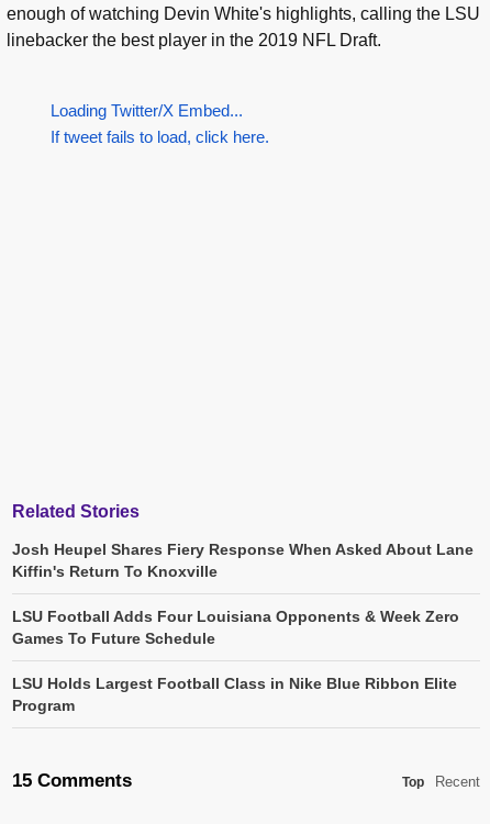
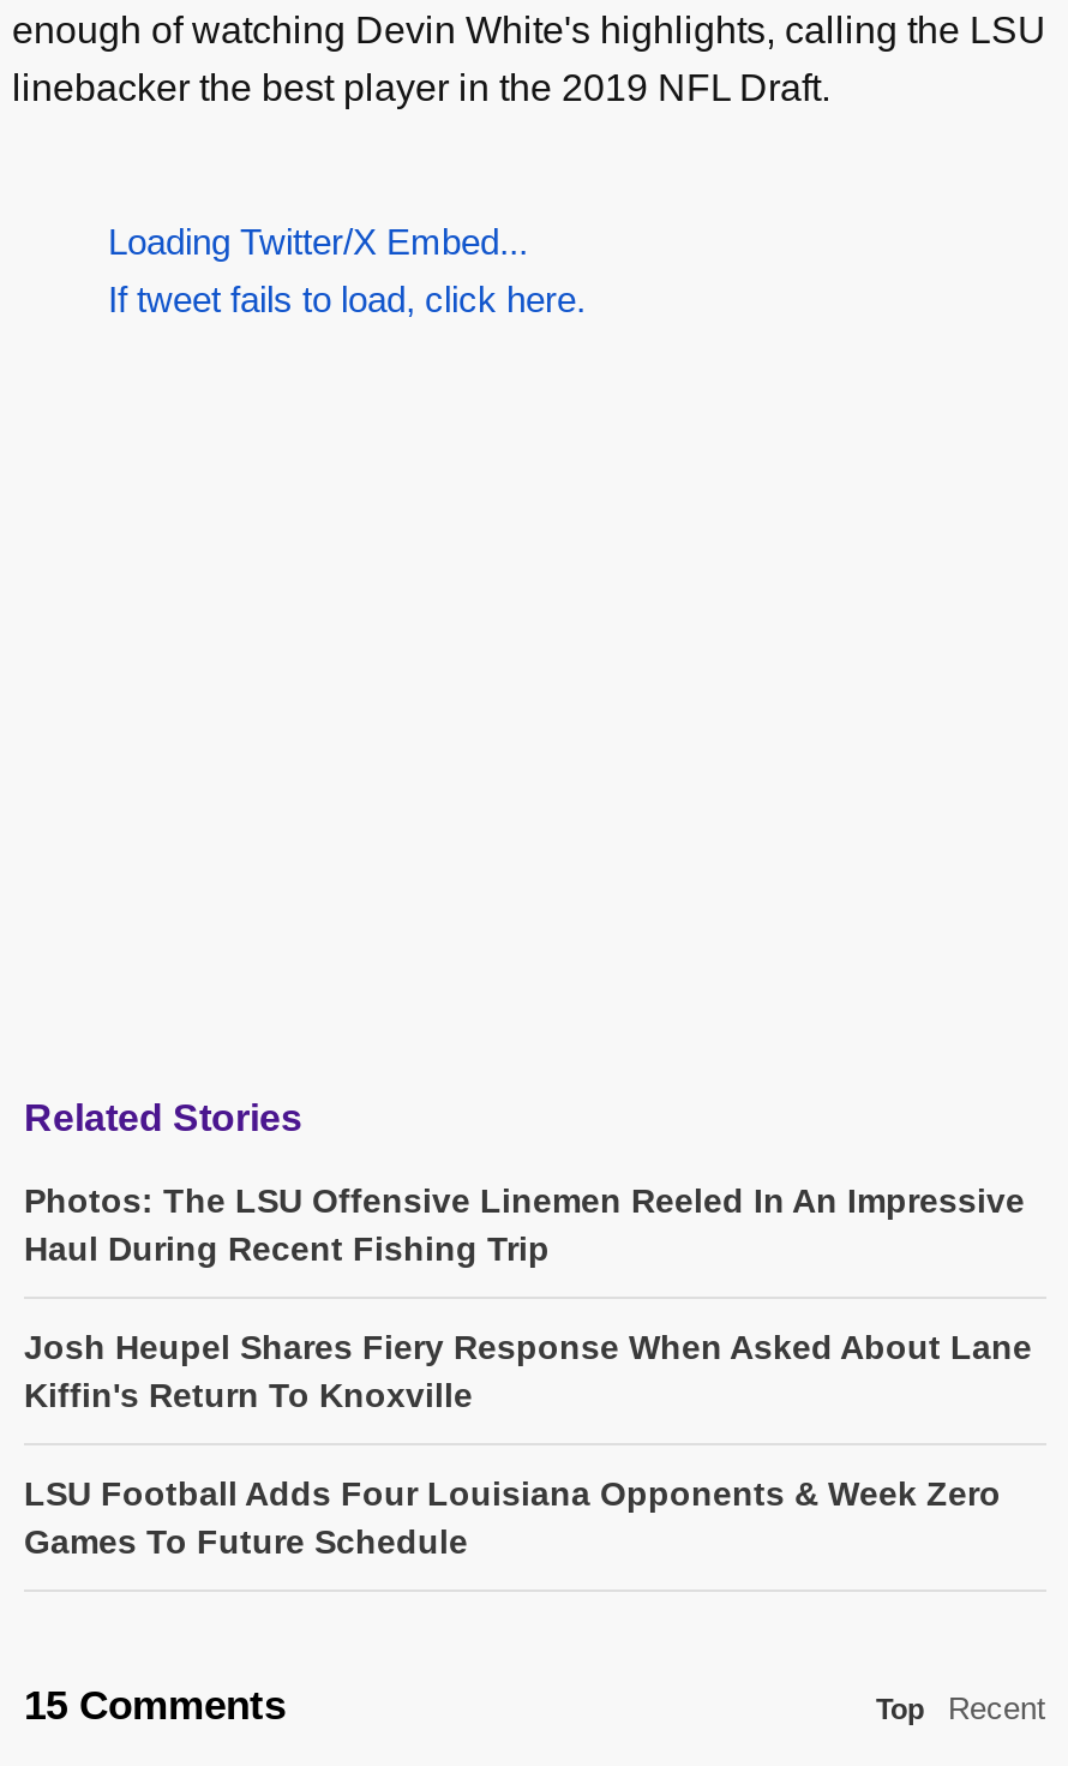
+ Photos: The LSU Offensive Linemen Reeled In An Impressive
+ Haul During Recent Fishing Trip

moved down: Josh Heupel Shares Fiery Response When Asked About Lane | Kiffin's Return To Knoxville | LSU Football Adds Four Louisiana Opponents & Week Zero | Games To Future Schedule

- LSU Holds Largest Football Class in Nike Blue Ribbon Elite
- Program
